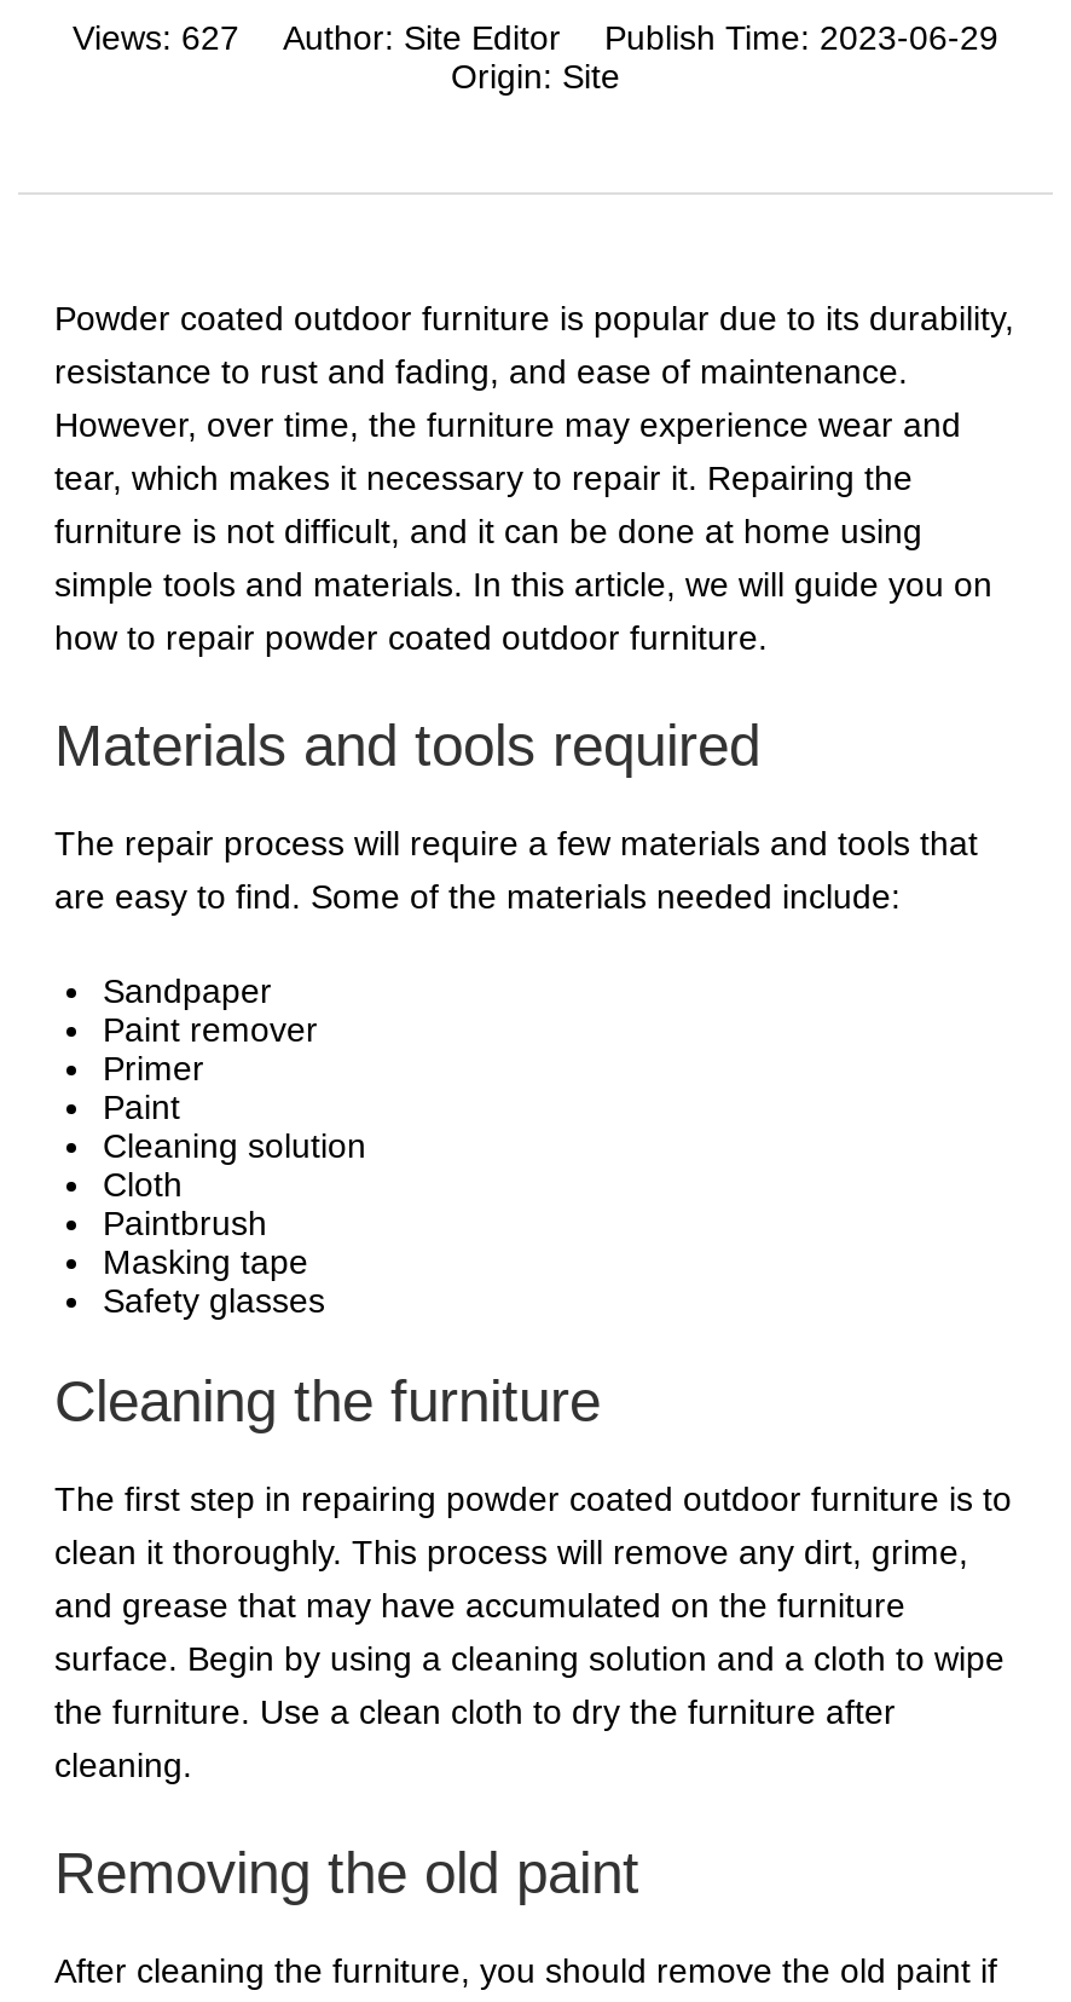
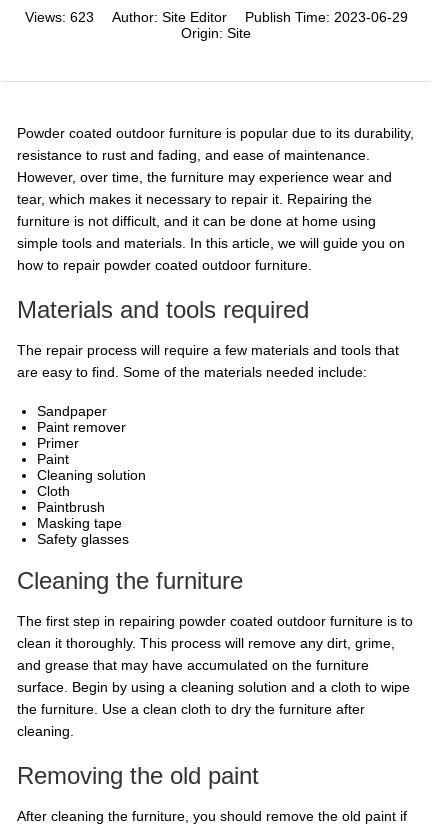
- Views: 627 Author: Site Editor Publish Time: 2023-06-29
+ Views: 623 Author: Site Editor Publish Time: 2023-06-29
